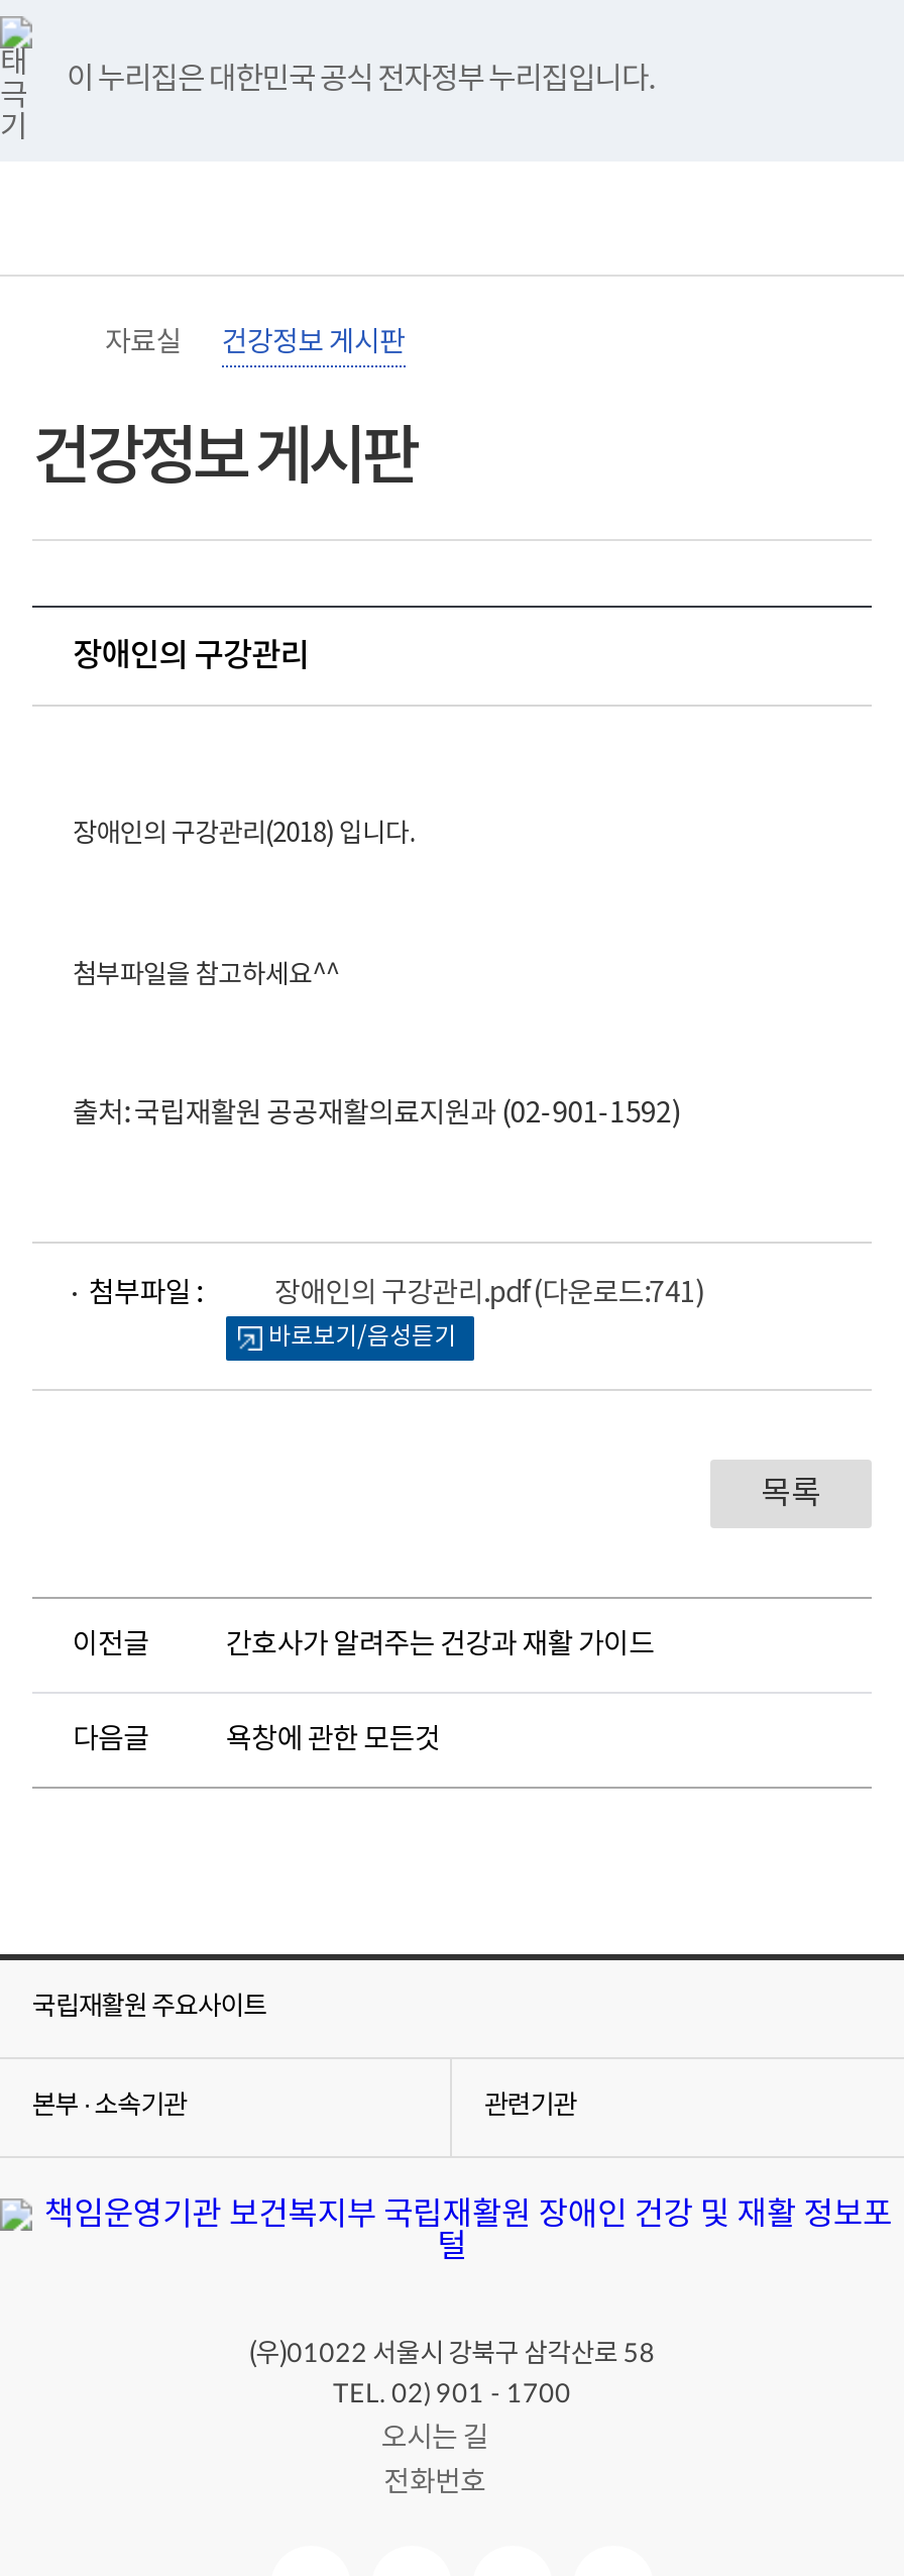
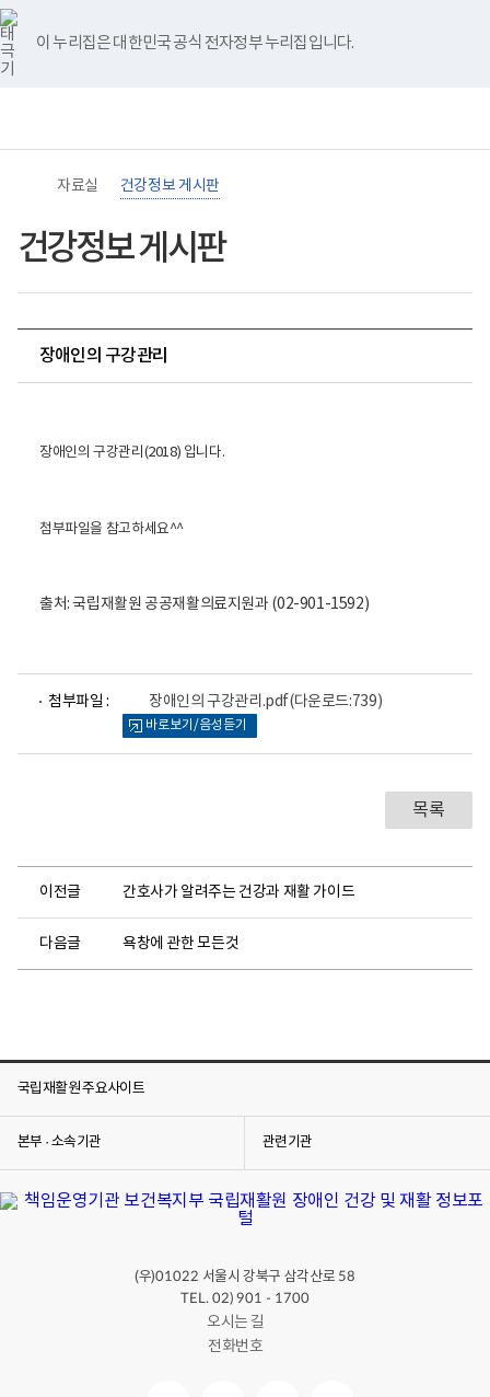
- 장애인의 구강관리.pdf(다운로드:741)
+ 장애인의 구강관리.pdf(다운로드:739)
